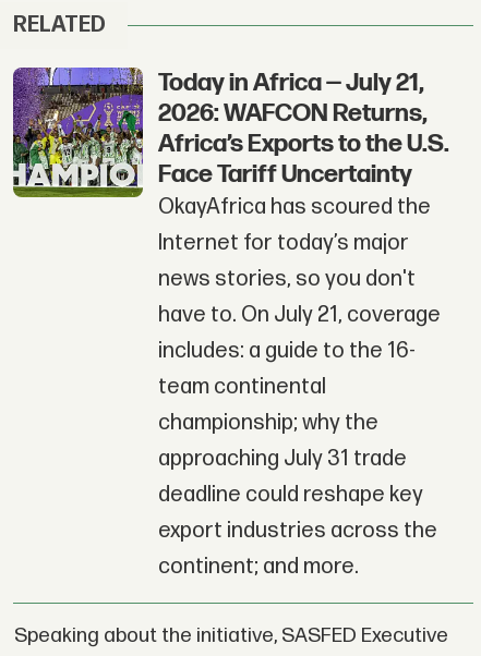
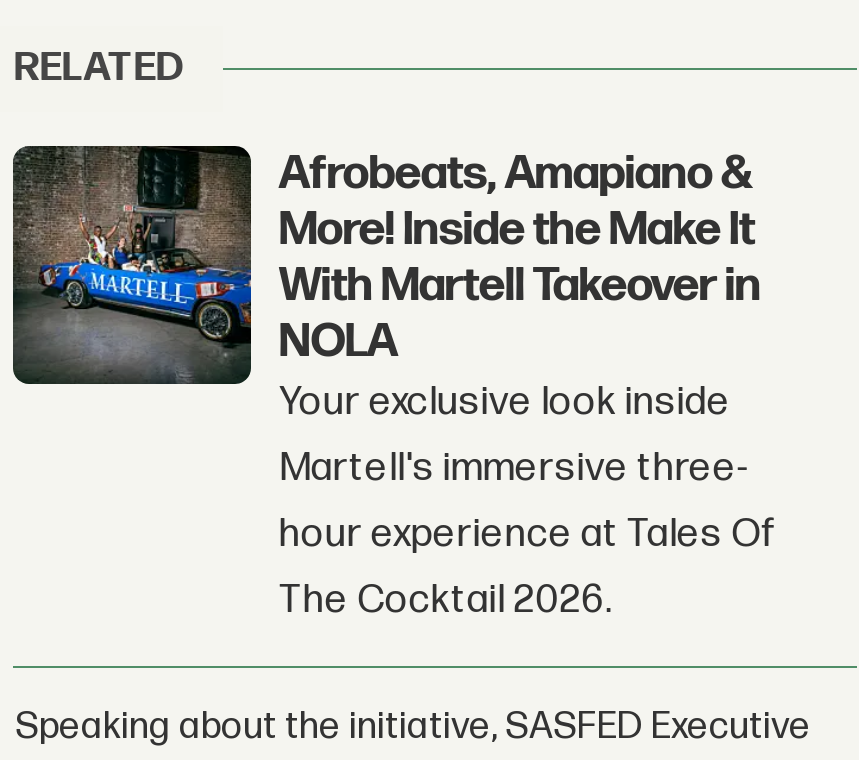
- [image]
- Today in Africa — July 21,
- 2026: WAFCON Returns,
- Africa’s Exports to the U.S.
- Face Tariff Uncertainty
- OkayAfrica has scoured the
- Internet for today’s major
- news stories, so you don't
- have to. On July 21, coverage
- includes: a guide to the 16-
- team continental
- championship; why the
- approaching July 31 trade
- deadline could reshape key
- export industries across the
- continent; and more.
+ [image]
+ Afrobeats, Amapiano &
+ More! Inside the Make It
+ With Martell Takeover in
+ NOLA
+ Your exclusive look inside
+ Martell's immersive three-
+ hour experience at Tales Of
+ The Cocktail 2026.
